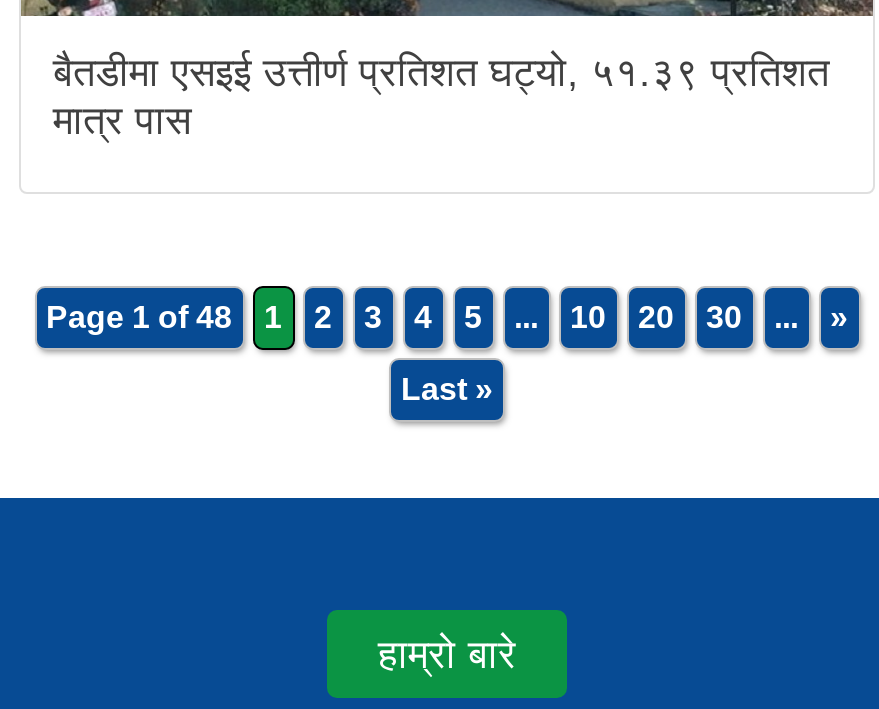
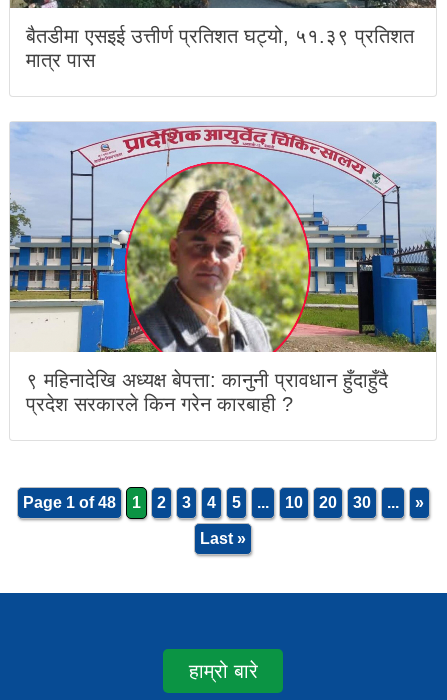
+ [image]
+ ९ महिनादेखि अध्यक्ष बेपत्ता: कानुनी प्रावधान हुँदाहुँदै
+ प्रदेश सरकारले किन गरेन कारबाही ?
